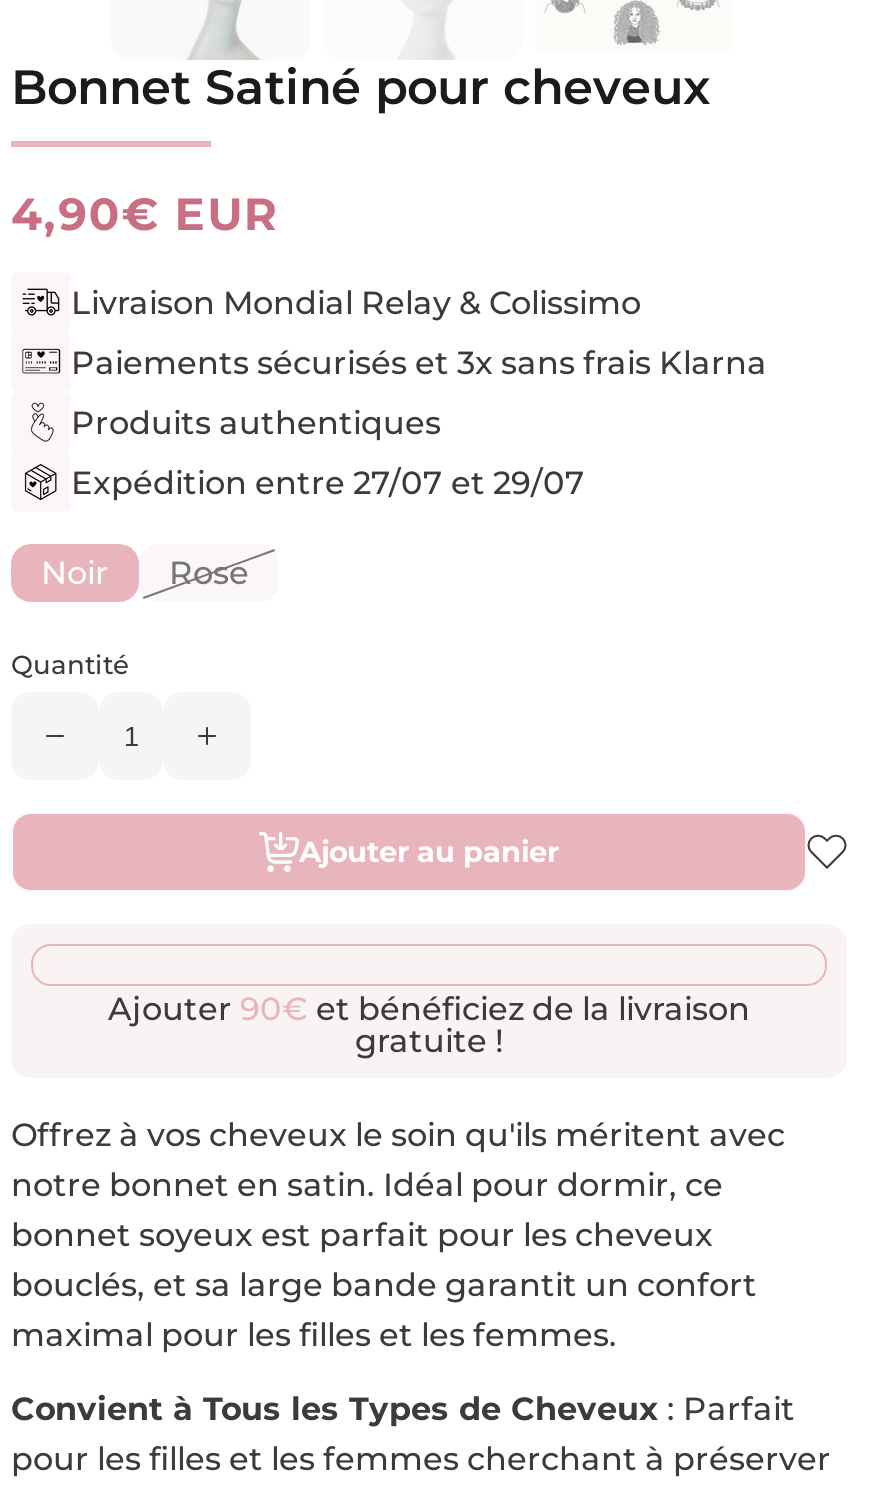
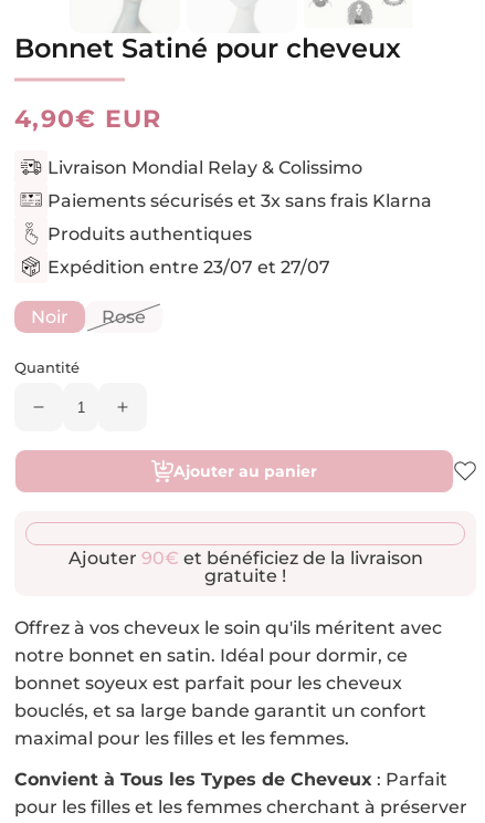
- Expédition entre 27/07 et 29/07
+ Expédition entre 23/07 et 27/07
